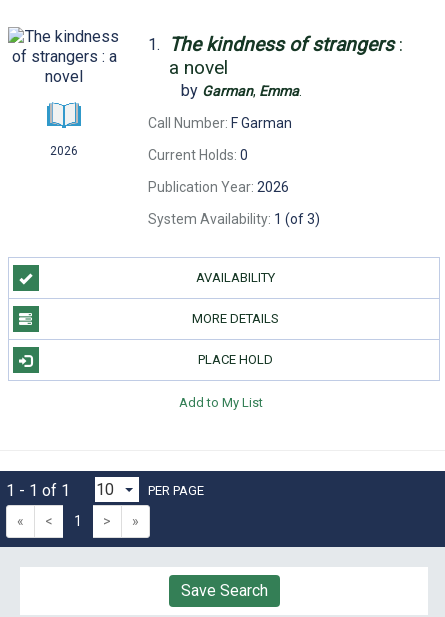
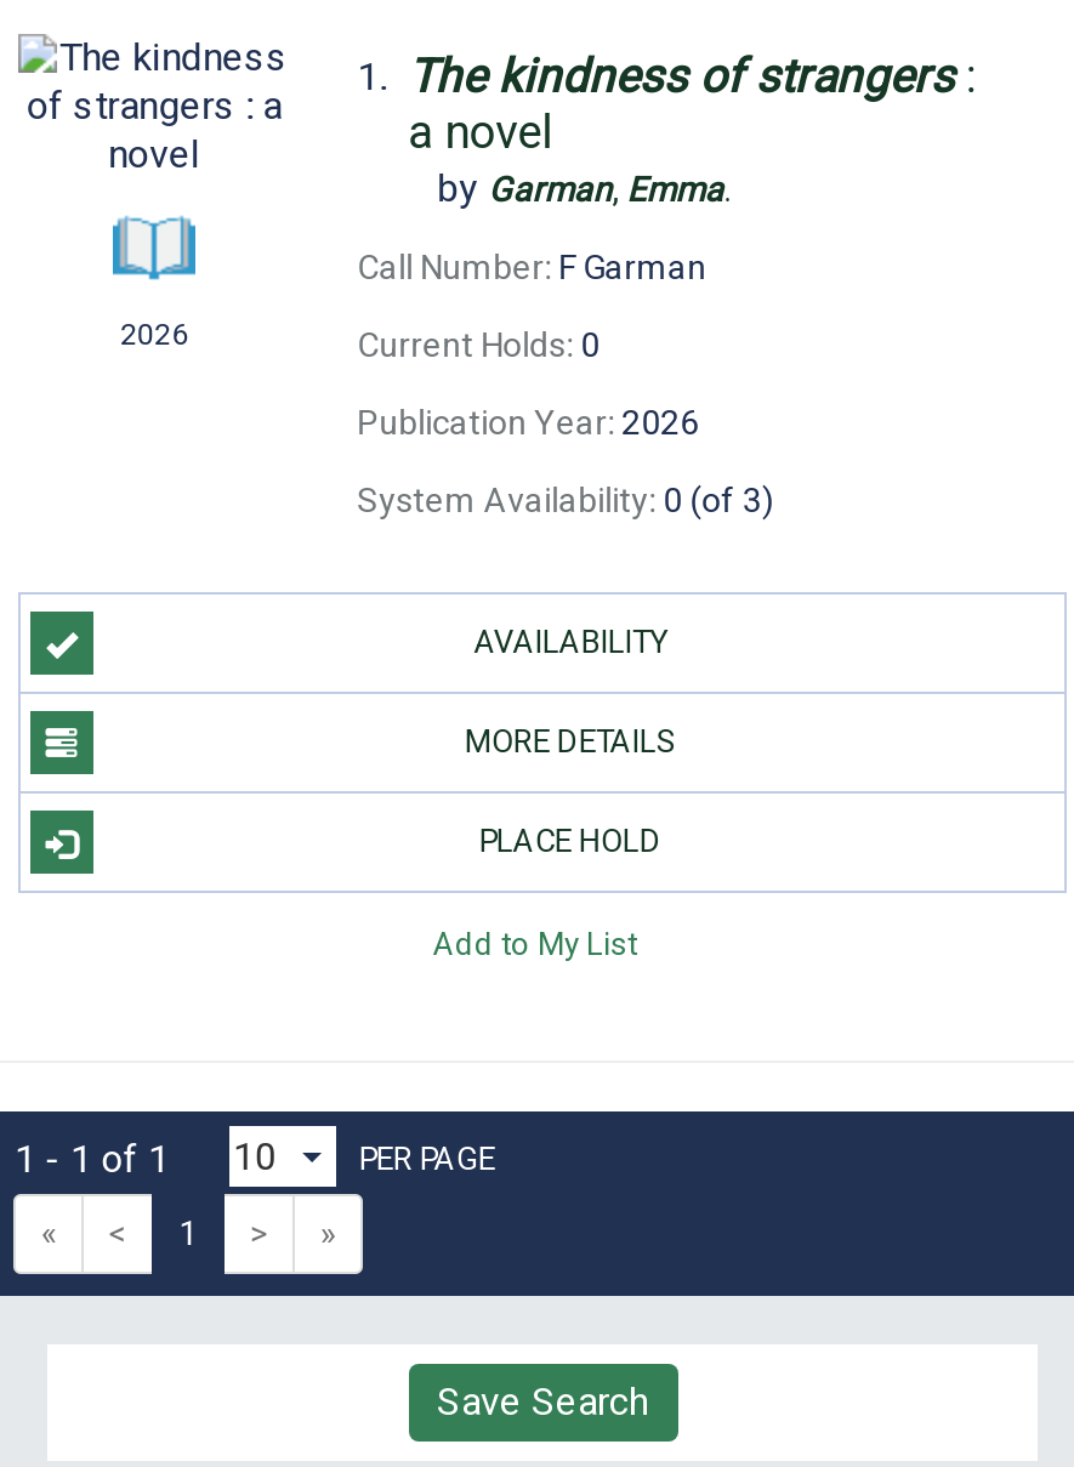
- System Availability: 1 (of 3)
+ System Availability: 0 (of 3)
